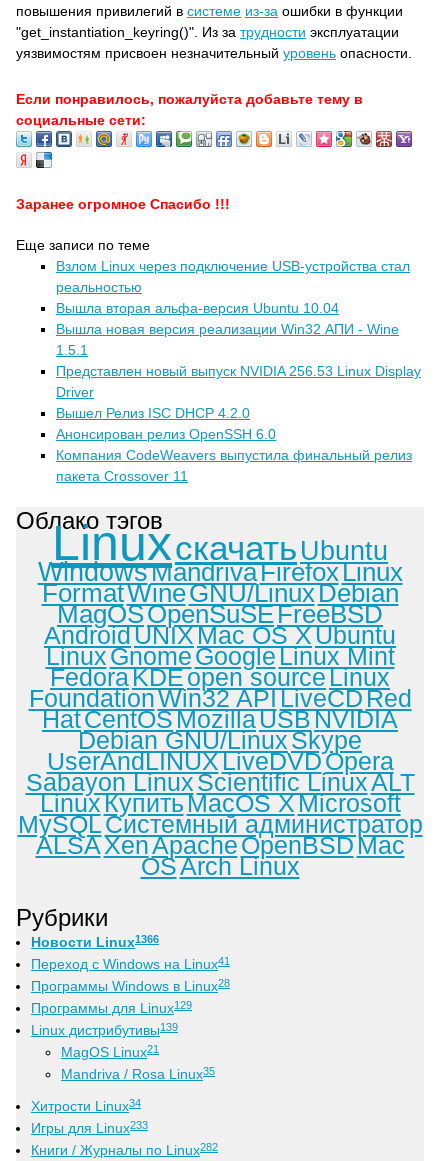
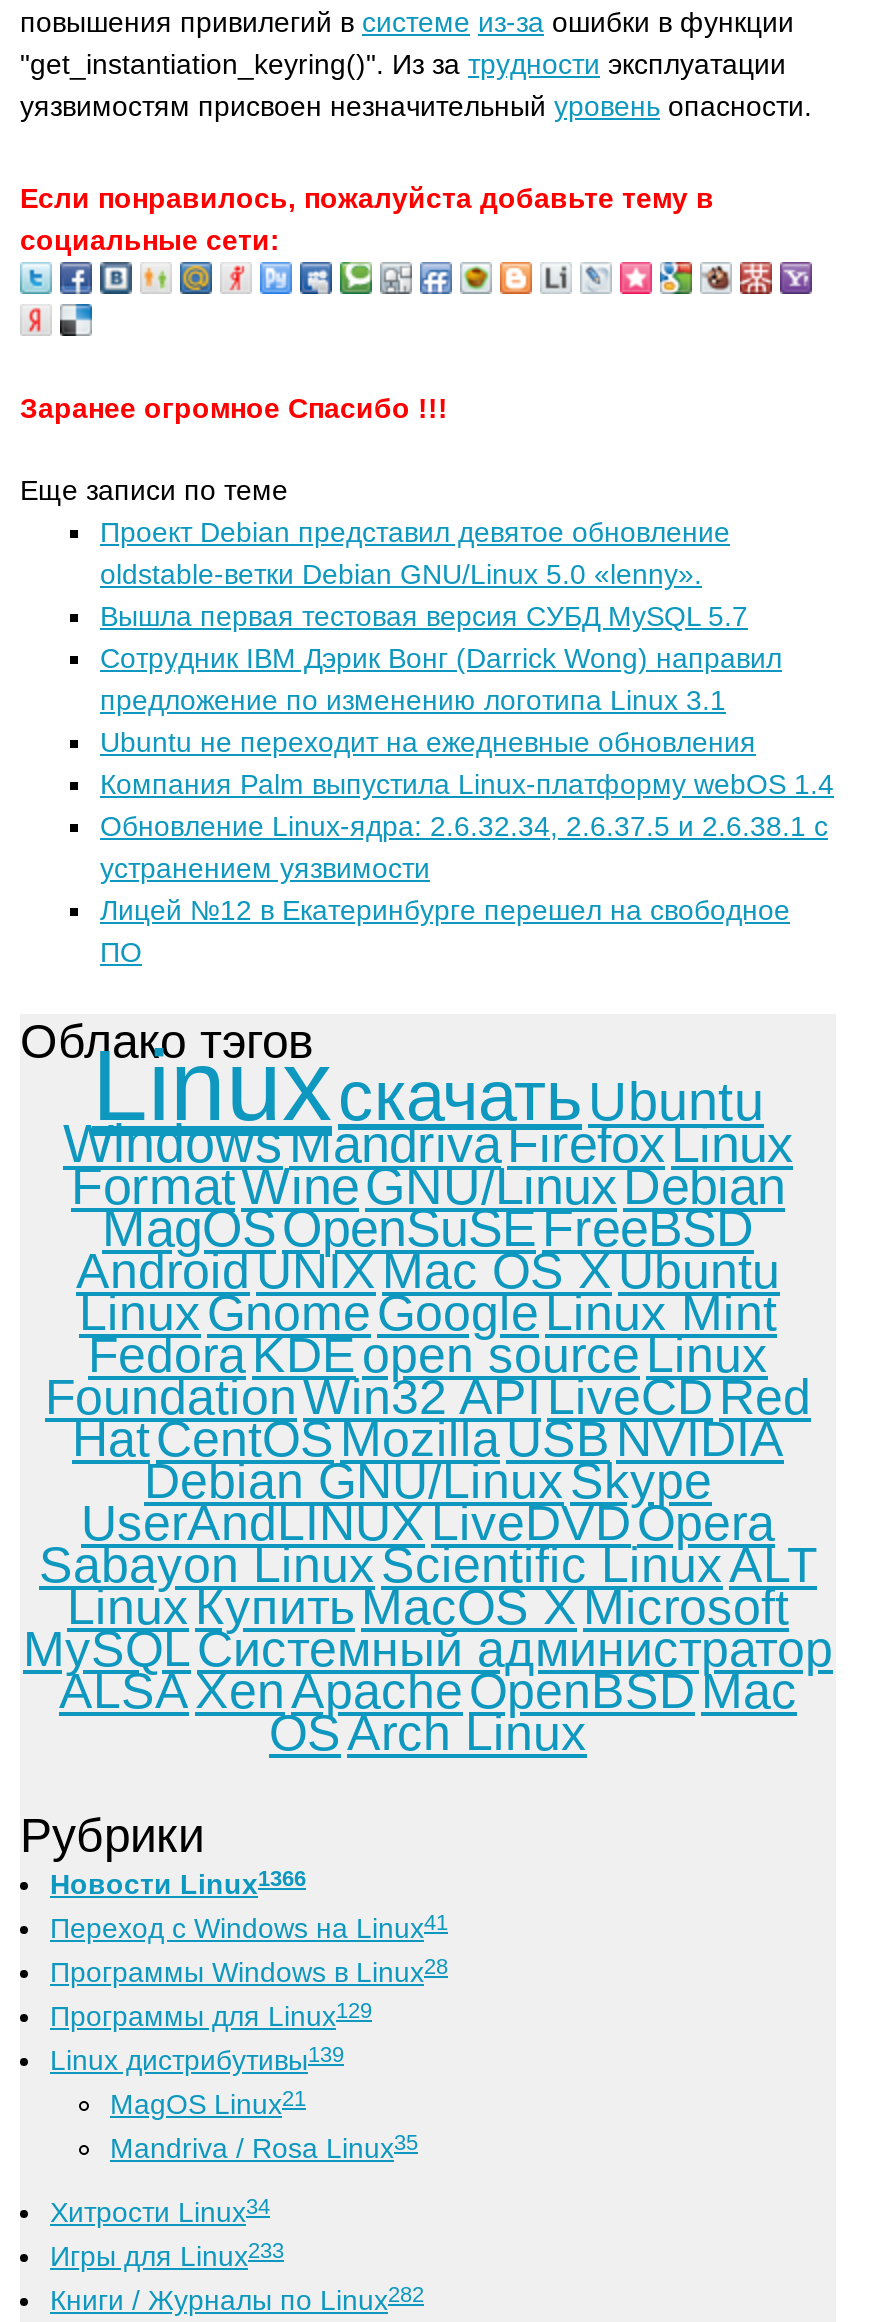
- Взлом Linux через подключение USB-устройства стал
- реальностью
- Вышла вторая альфа-версия Ubuntu 10.04
- Вышла новая версия реализации Win32 АПИ - Wine
- 1.5.1
- Представлен новый выпуск NVIDIA 256.53 Linux Display
- Driver
- Вышел Релиз ISC DHCP 4.2.0
- Анонсирован релиз OpenSSH 6.0
- Компания CodeWeavers выпустила финальный релиз
- пакета Crossover 11
+ Проект Debian представил девятое обновление
+ oldstable-ветки Debian GNU/Linux 5.0 «lenny».
+ Вышла первая тестовая версия СУБД MySQL 5.7
+ Сотрудник IBM Дэрик Вонг (Darrick Wong) направил
+ предложение по изменению логотипа Linux 3.1
+ Ubuntu не переходит на ежедневные обновления
+ Компания Palm выпустила Linux-платформу webOS 1.4
+ Обновление Linux-ядра: 2.6.32.34, 2.6.37.5 и 2.6.38.1 с
+ устранением уязвимости
+ Лицей №12 в Екатеринбурге перешел на свободное
+ ПО
